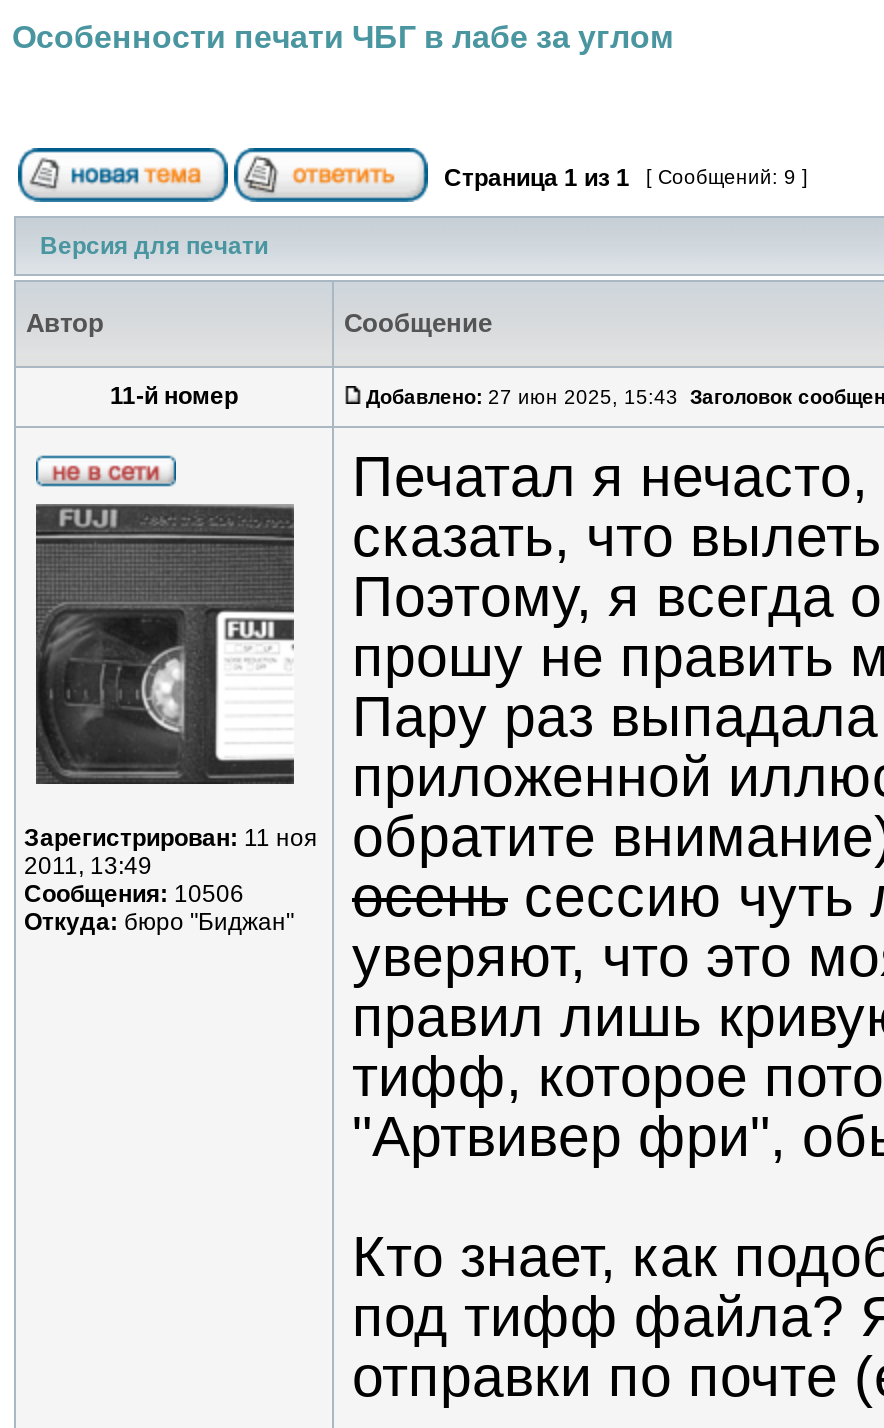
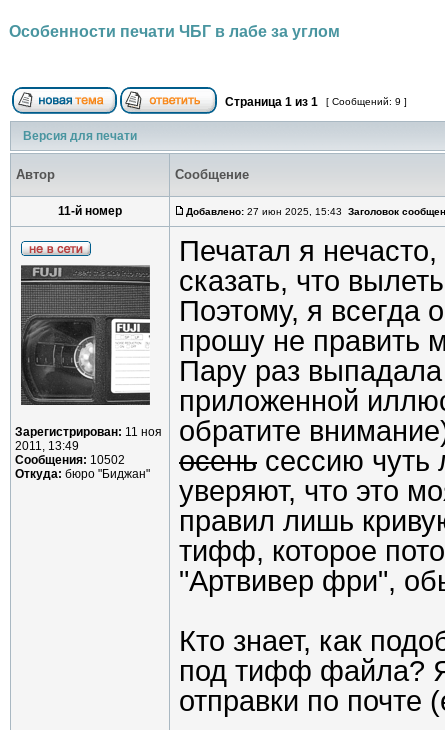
- Сообщения: 10506
+ Сообщения: 10502
